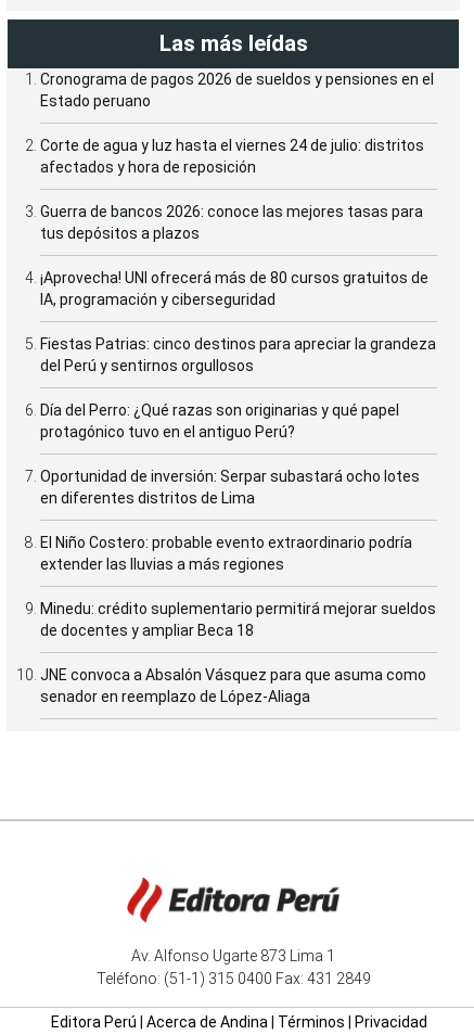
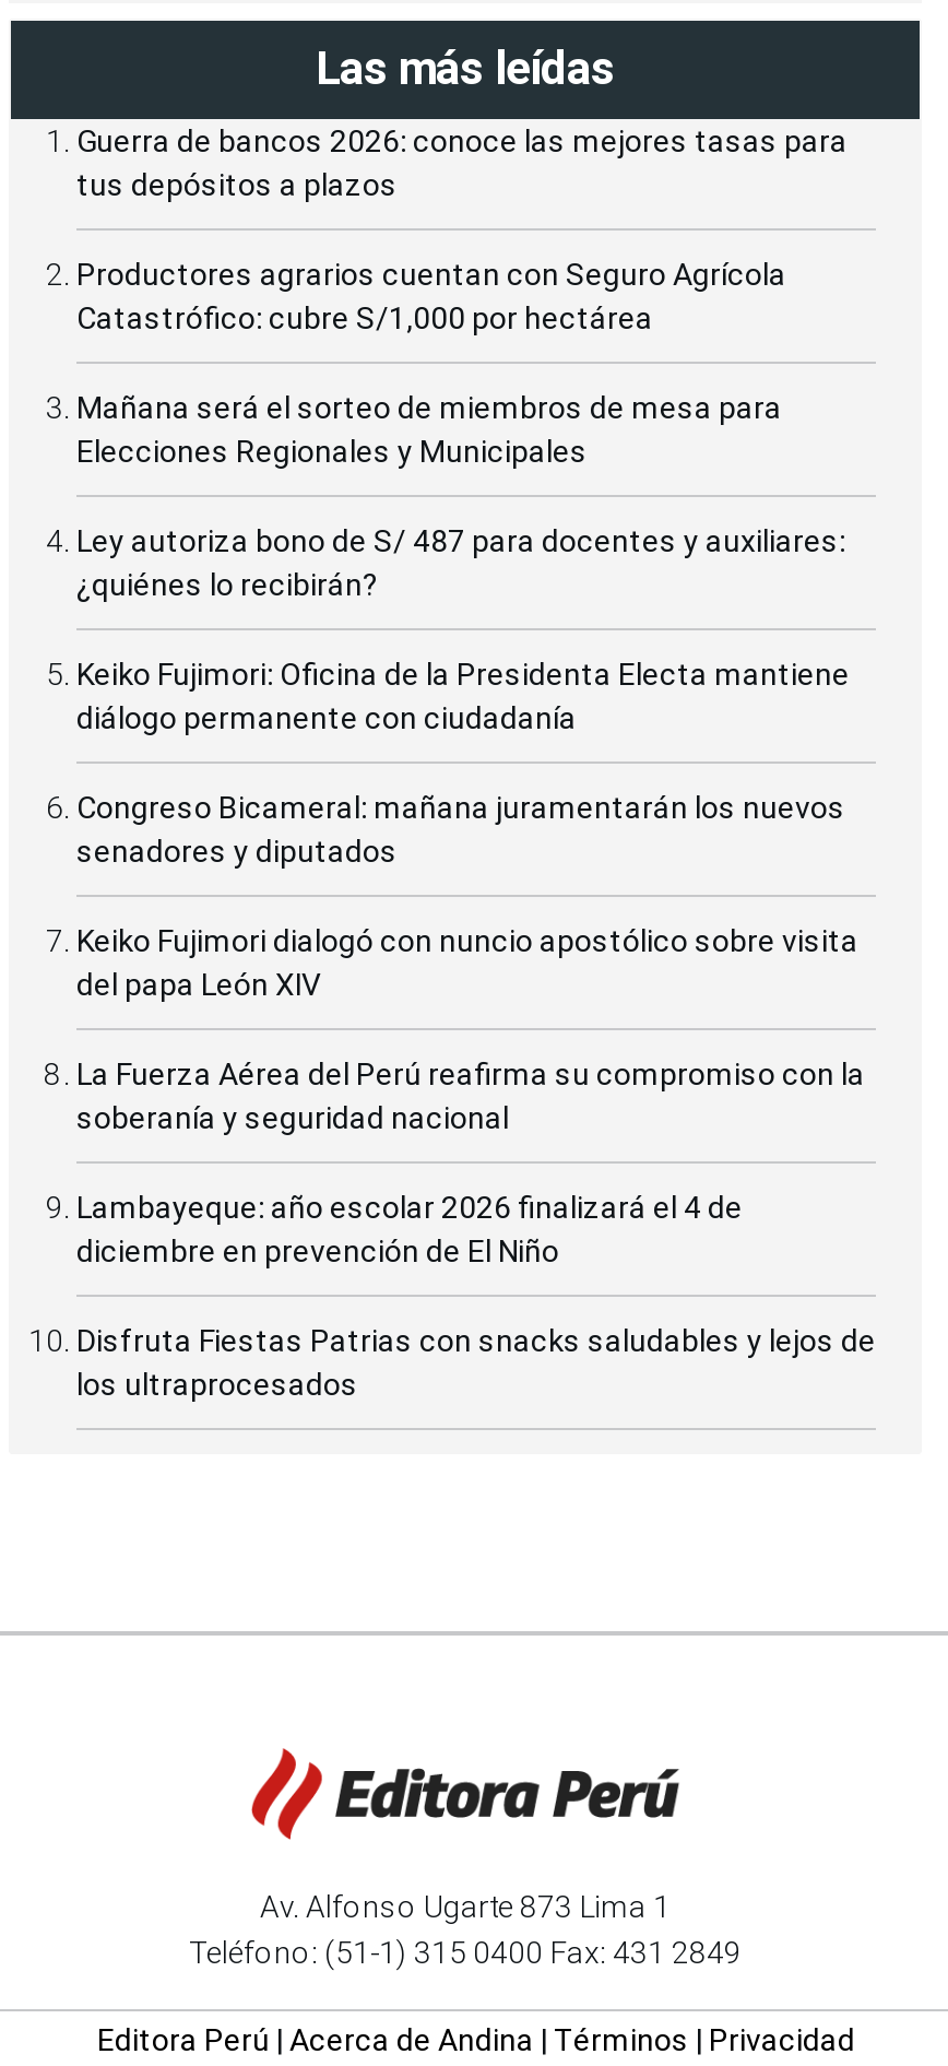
- Cronograma de pagos 2026 de sueldos y pensiones en el
- Estado peruano
- Corte de agua y luz hasta el viernes 24 de julio: distritos
- afectados y hora de reposición

moved up: Guerra de bancos 2026: conoce las mejores tasas para | tus depósitos a plazos

- ¡Aprovecha! UNI ofrecerá más de 80 cursos gratuitos de
- IA, programación y ciberseguridad
- Fiestas Patrias: cinco destinos para apreciar la grandeza
- del Perú y sentirnos orgullosos
- Día del Perro: ¿Qué razas son originarias y qué papel
- protagónico tuvo en el antiguo Perú?
- Oportunidad de inversión: Serpar subastará ocho lotes
- en diferentes distritos de Lima
- El Niño Costero: probable evento extraordinario podría
- extender las lluvias a más regiones
- Minedu: crédito suplementario permitirá mejorar sueldos
- de docentes y ampliar Beca 18
- JNE convoca a Absalón Vásquez para que asuma como
- senador en reemplazo de López-Aliaga
+ Productores agrarios cuentan con Seguro Agrícola
+ Catastrófico: cubre S/1,000 por hectárea
+ Mañana será el sorteo de miembros de mesa para
+ Elecciones Regionales y Municipales
+ Ley autoriza bono de S/ 487 para docentes y auxiliares:
+ ¿quiénes lo recibirán?
+ Keiko Fujimori: Oficina de la Presidenta Electa mantiene
+ diálogo permanente con ciudadanía
+ Congreso Bicameral: mañana juramentarán los nuevos
+ senadores y diputados
+ Keiko Fujimori dialogó con nuncio apostólico sobre visita
+ del papa León XIV
+ La Fuerza Aérea del Perú reafirma su compromiso con la
+ soberanía y seguridad nacional
+ Lambayeque: año escolar 2026 finalizará el 4 de
+ diciembre en prevención de El Niño
+ Disfruta Fiestas Patrias con snacks saludables y lejos de
+ los ultraprocesados
